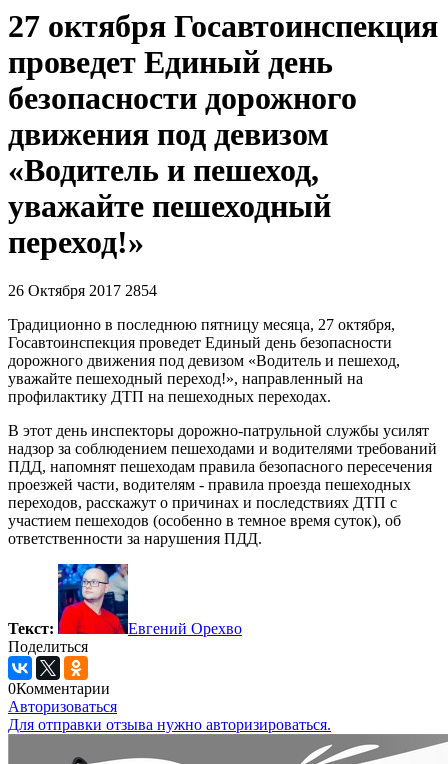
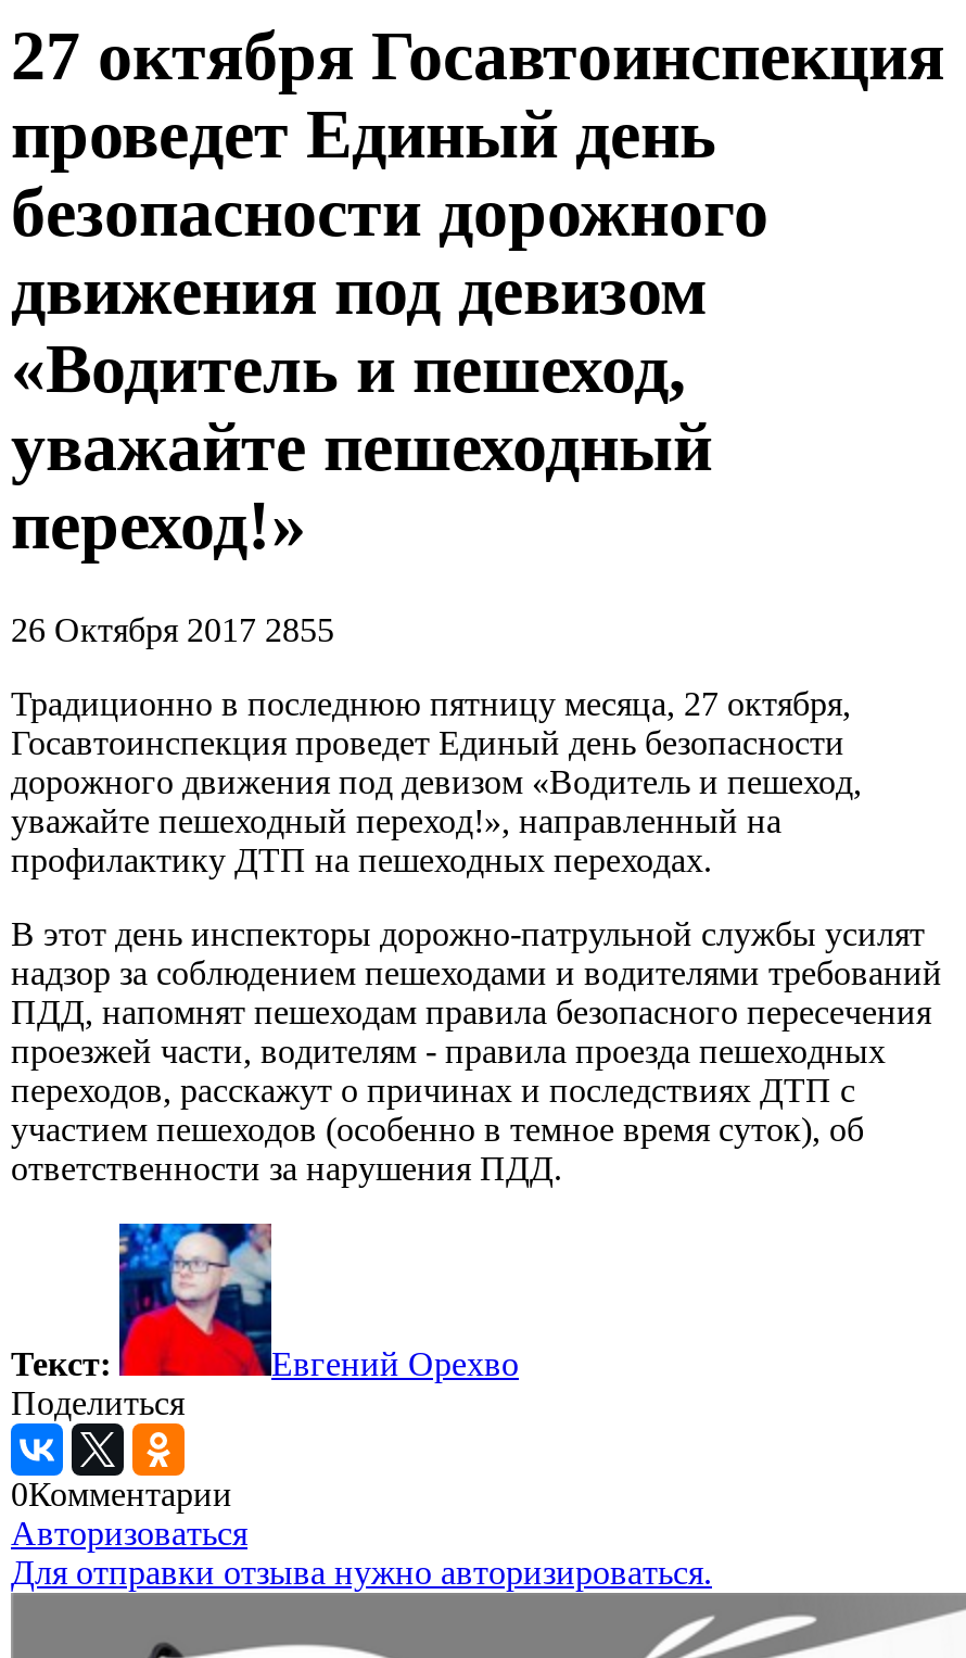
- 26 Октября 2017 2854
+ 26 Октября 2017 2855
